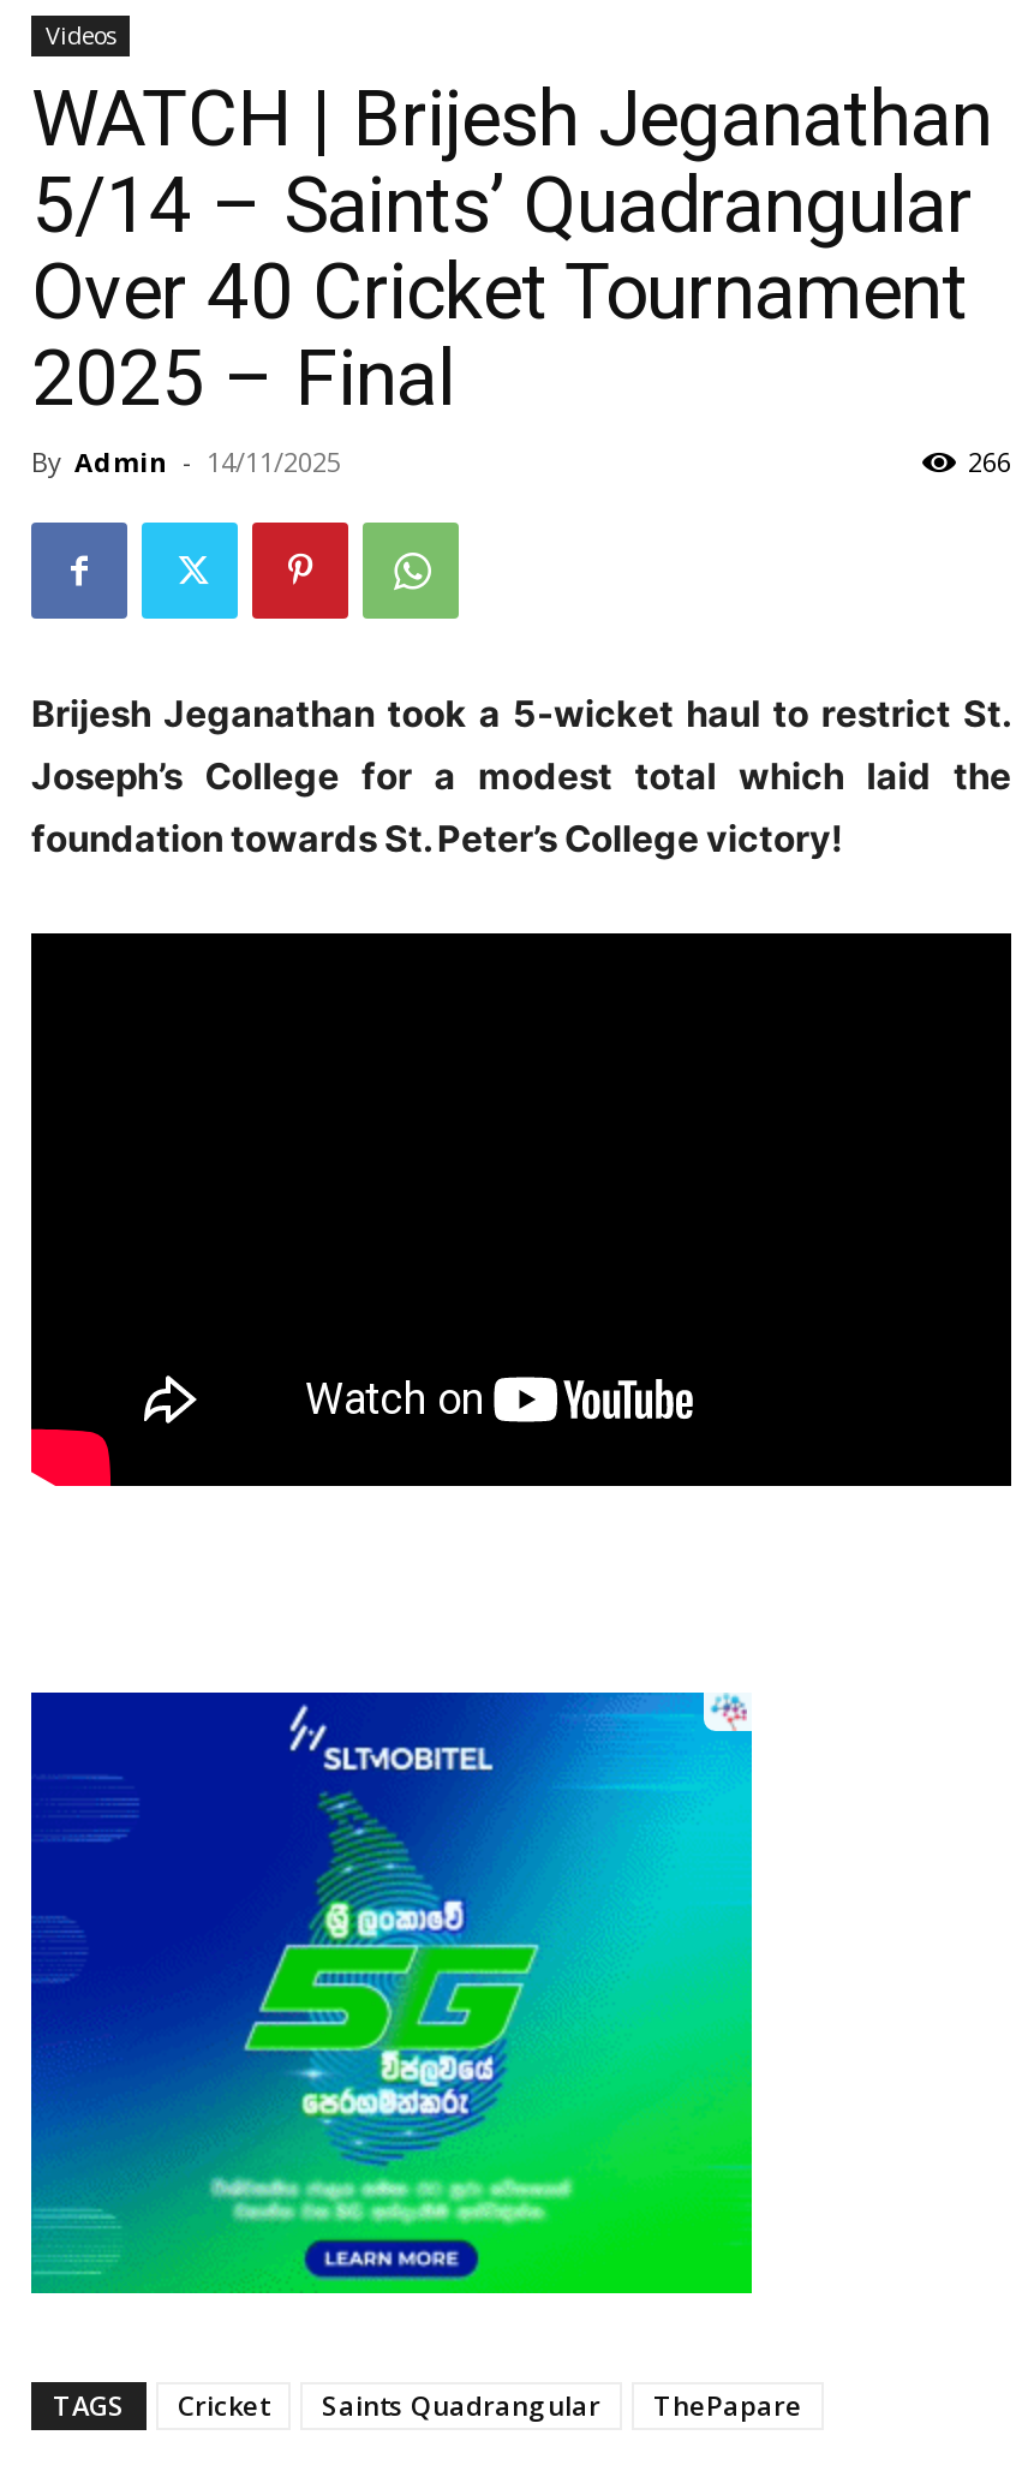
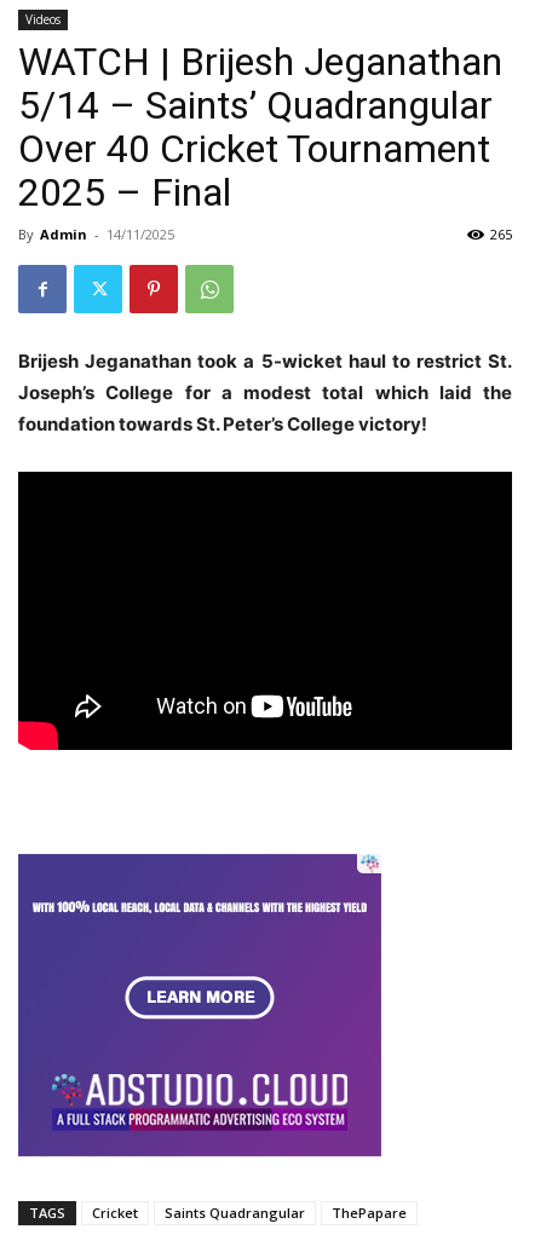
- 266
+ 265

- [image]
+ [image]
